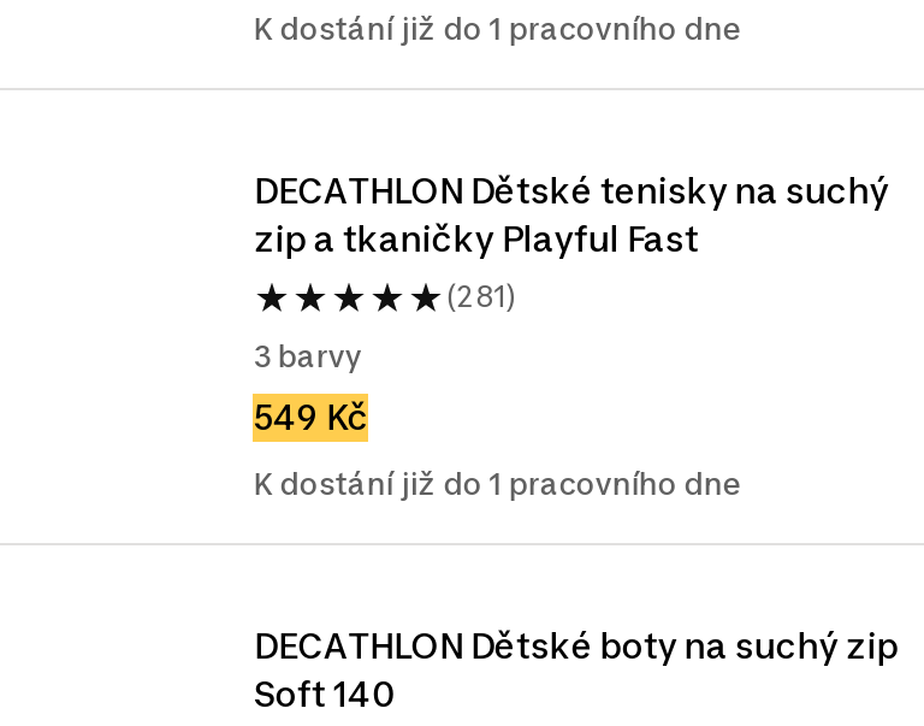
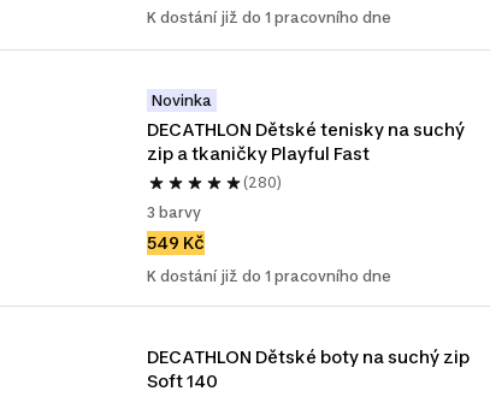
+ Novinka

- (281)
+ (280)
